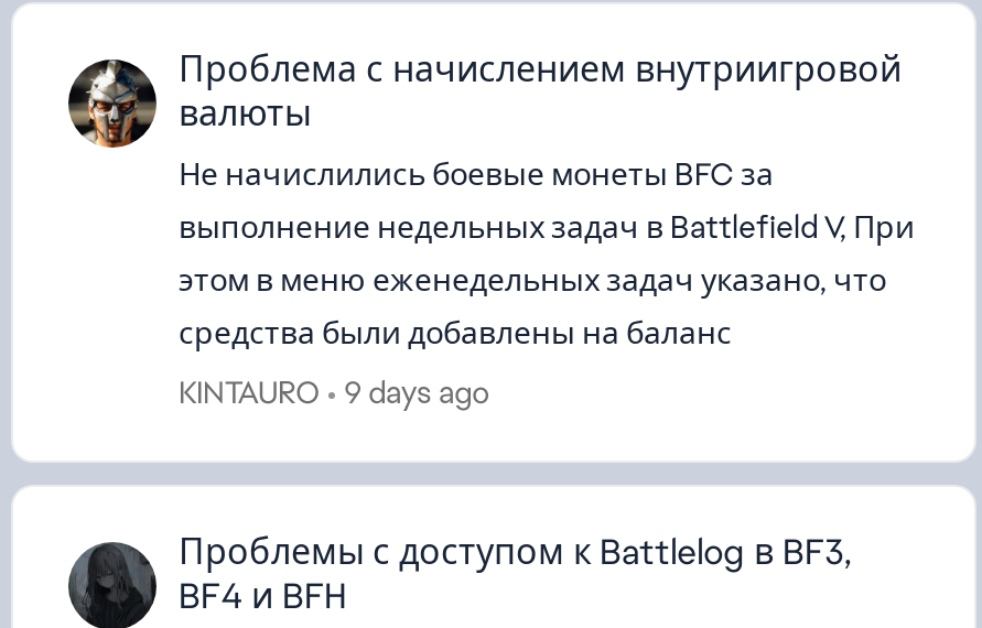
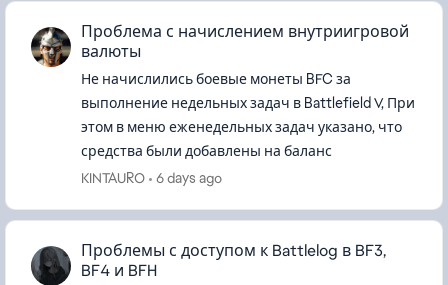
- KINTAURO 9 days ago
+ KINTAURO 6 days ago
